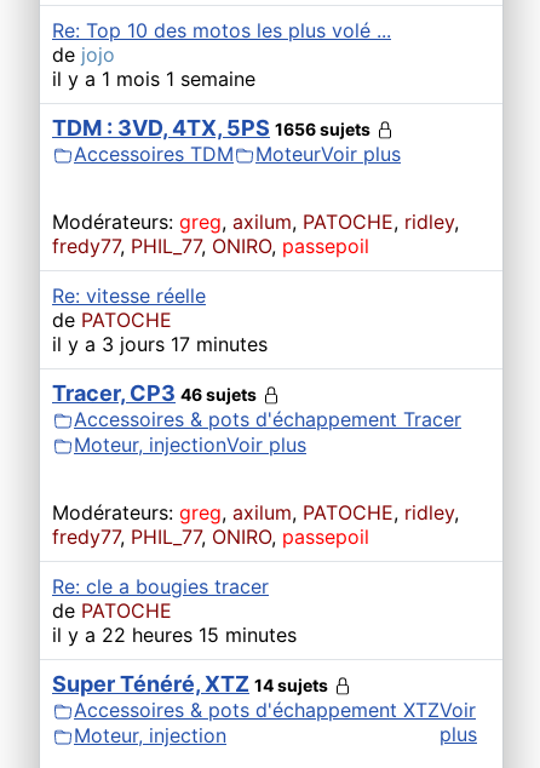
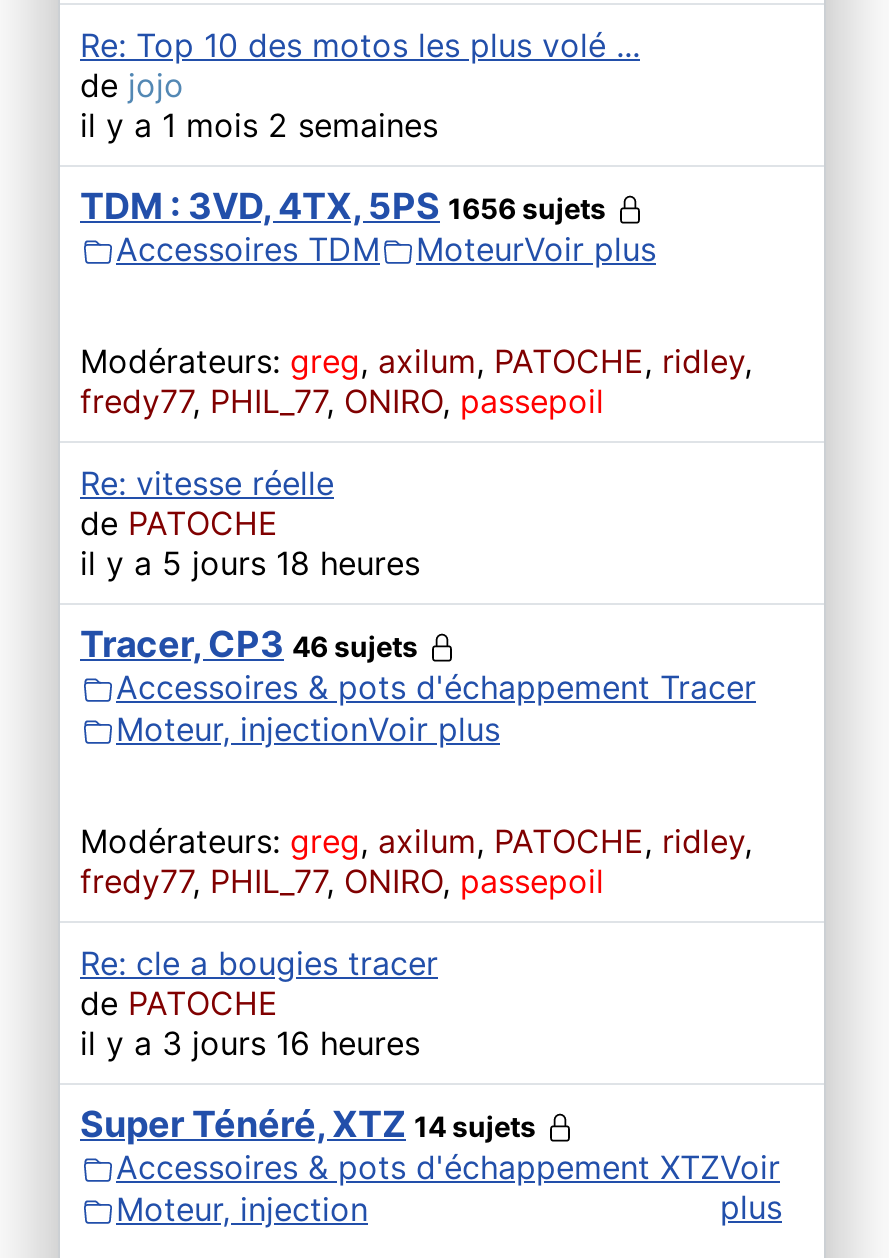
- il y a 1 mois 1 semaine
+ il y a 1 mois 2 semaines

- il y a 3 jours 17 minutes
+ il y a 5 jours 18 heures

- il y a 22 heures 15 minutes
+ il y a 3 jours 16 heures
